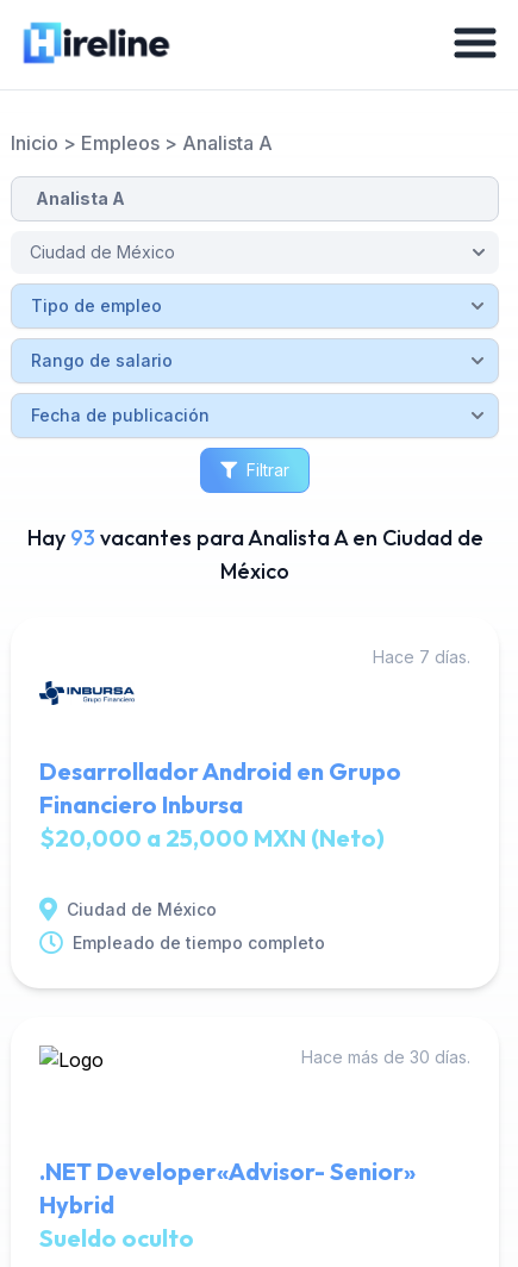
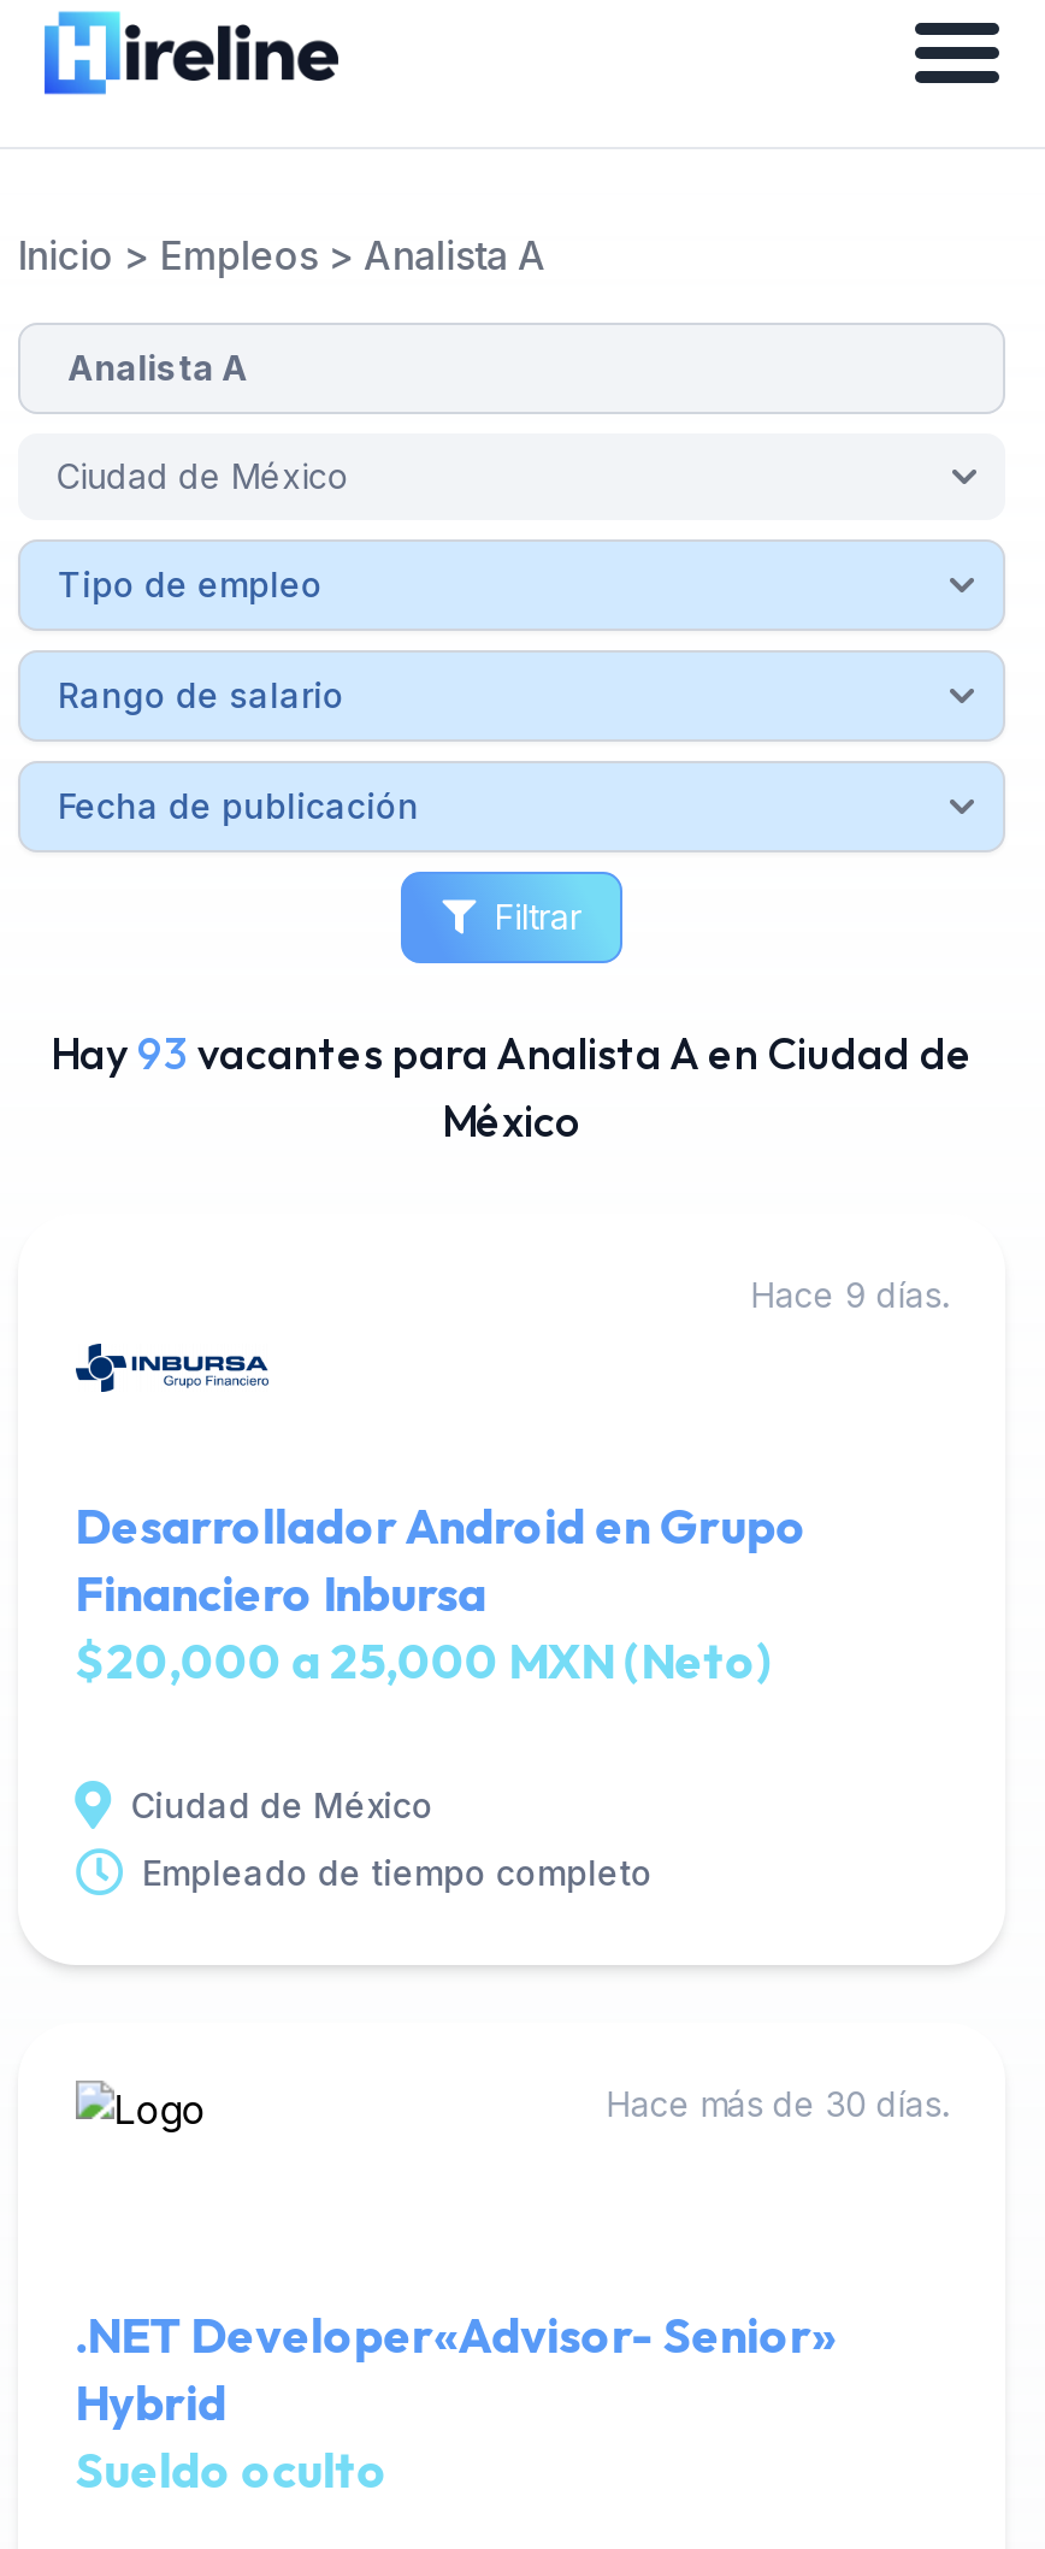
- Hace 7 días.
+ Hace 9 días.
